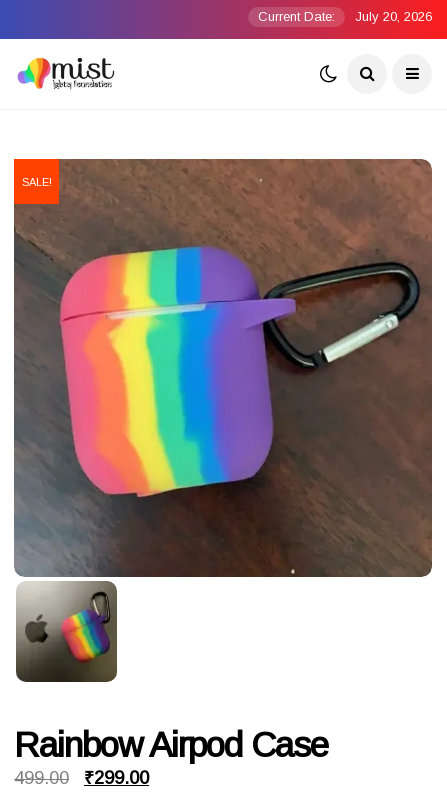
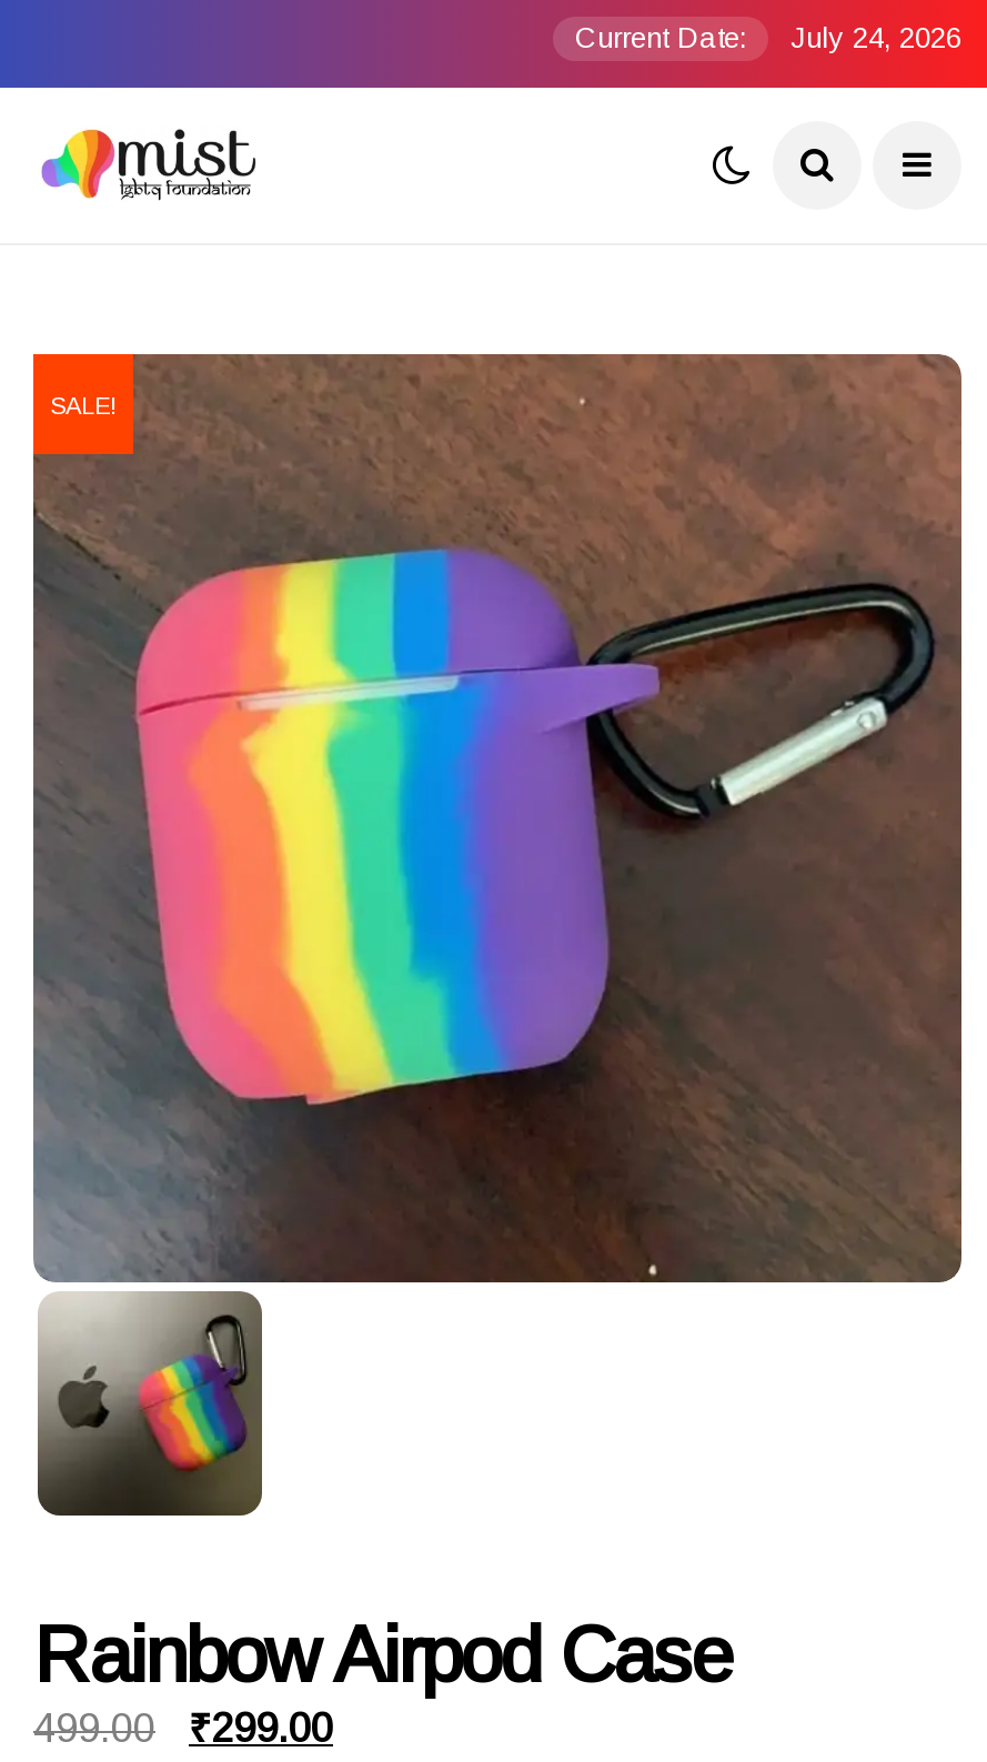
- Current Date: July 20, 2026
+ Current Date: July 24, 2026
